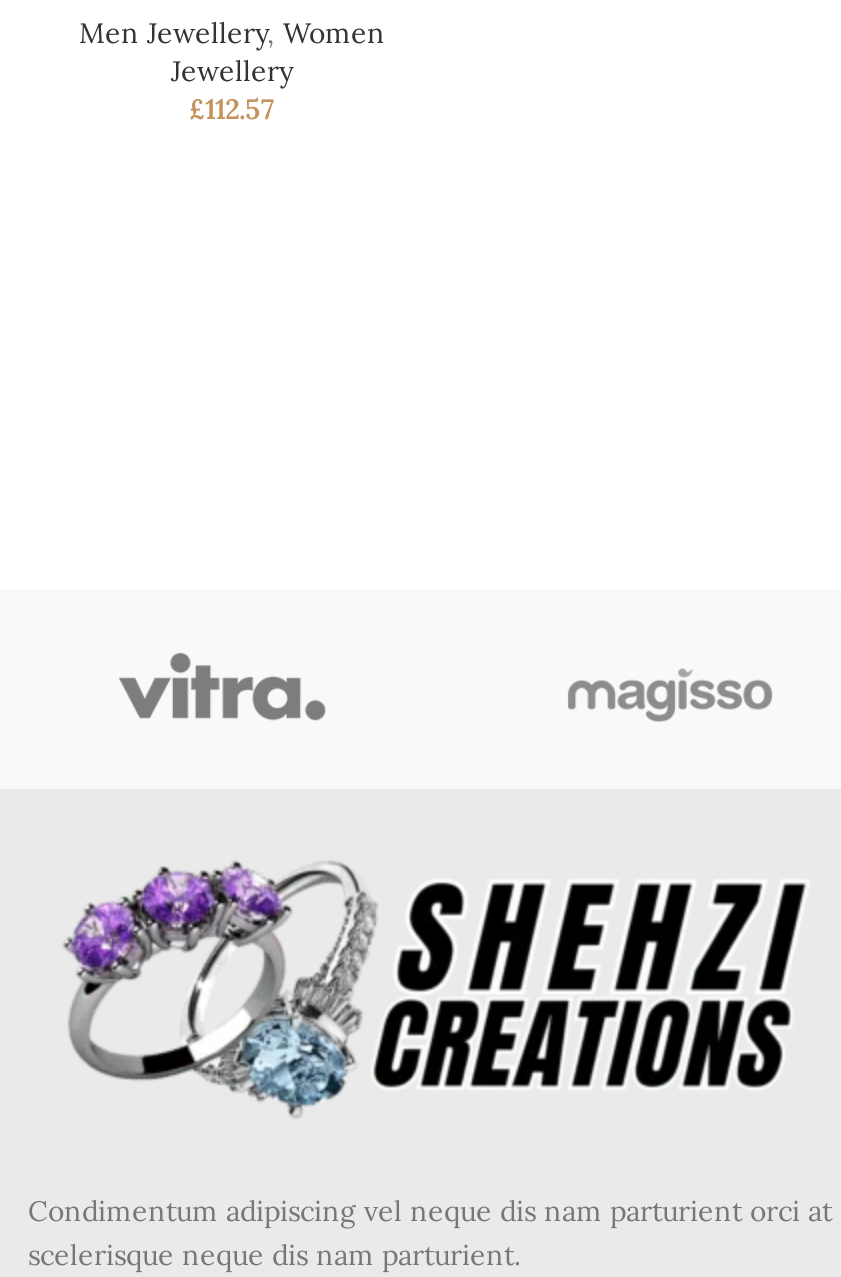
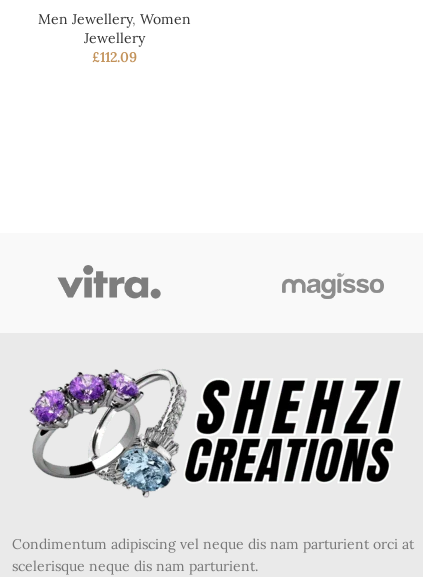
- £112.57
+ £112.09
